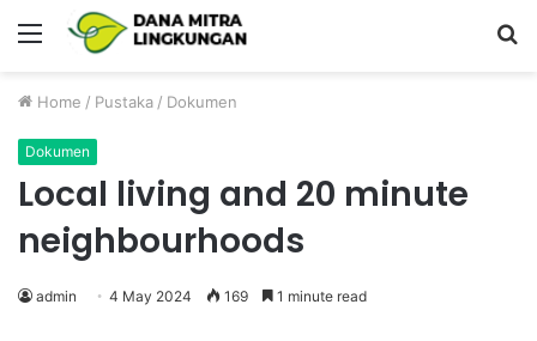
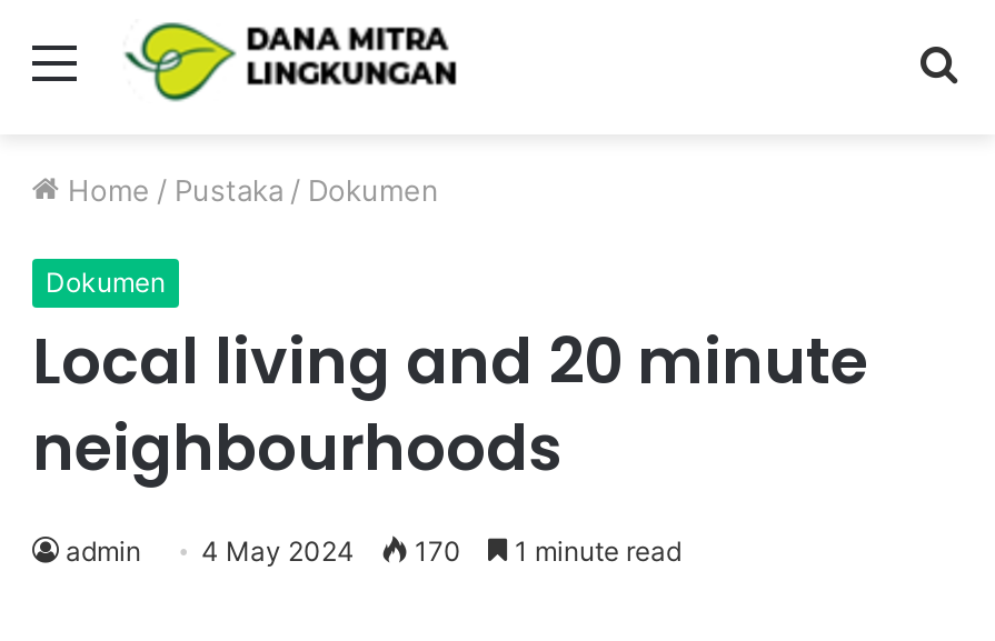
- admin 4 May 2024 169 1 minute read
+ admin 4 May 2024 170 1 minute read
